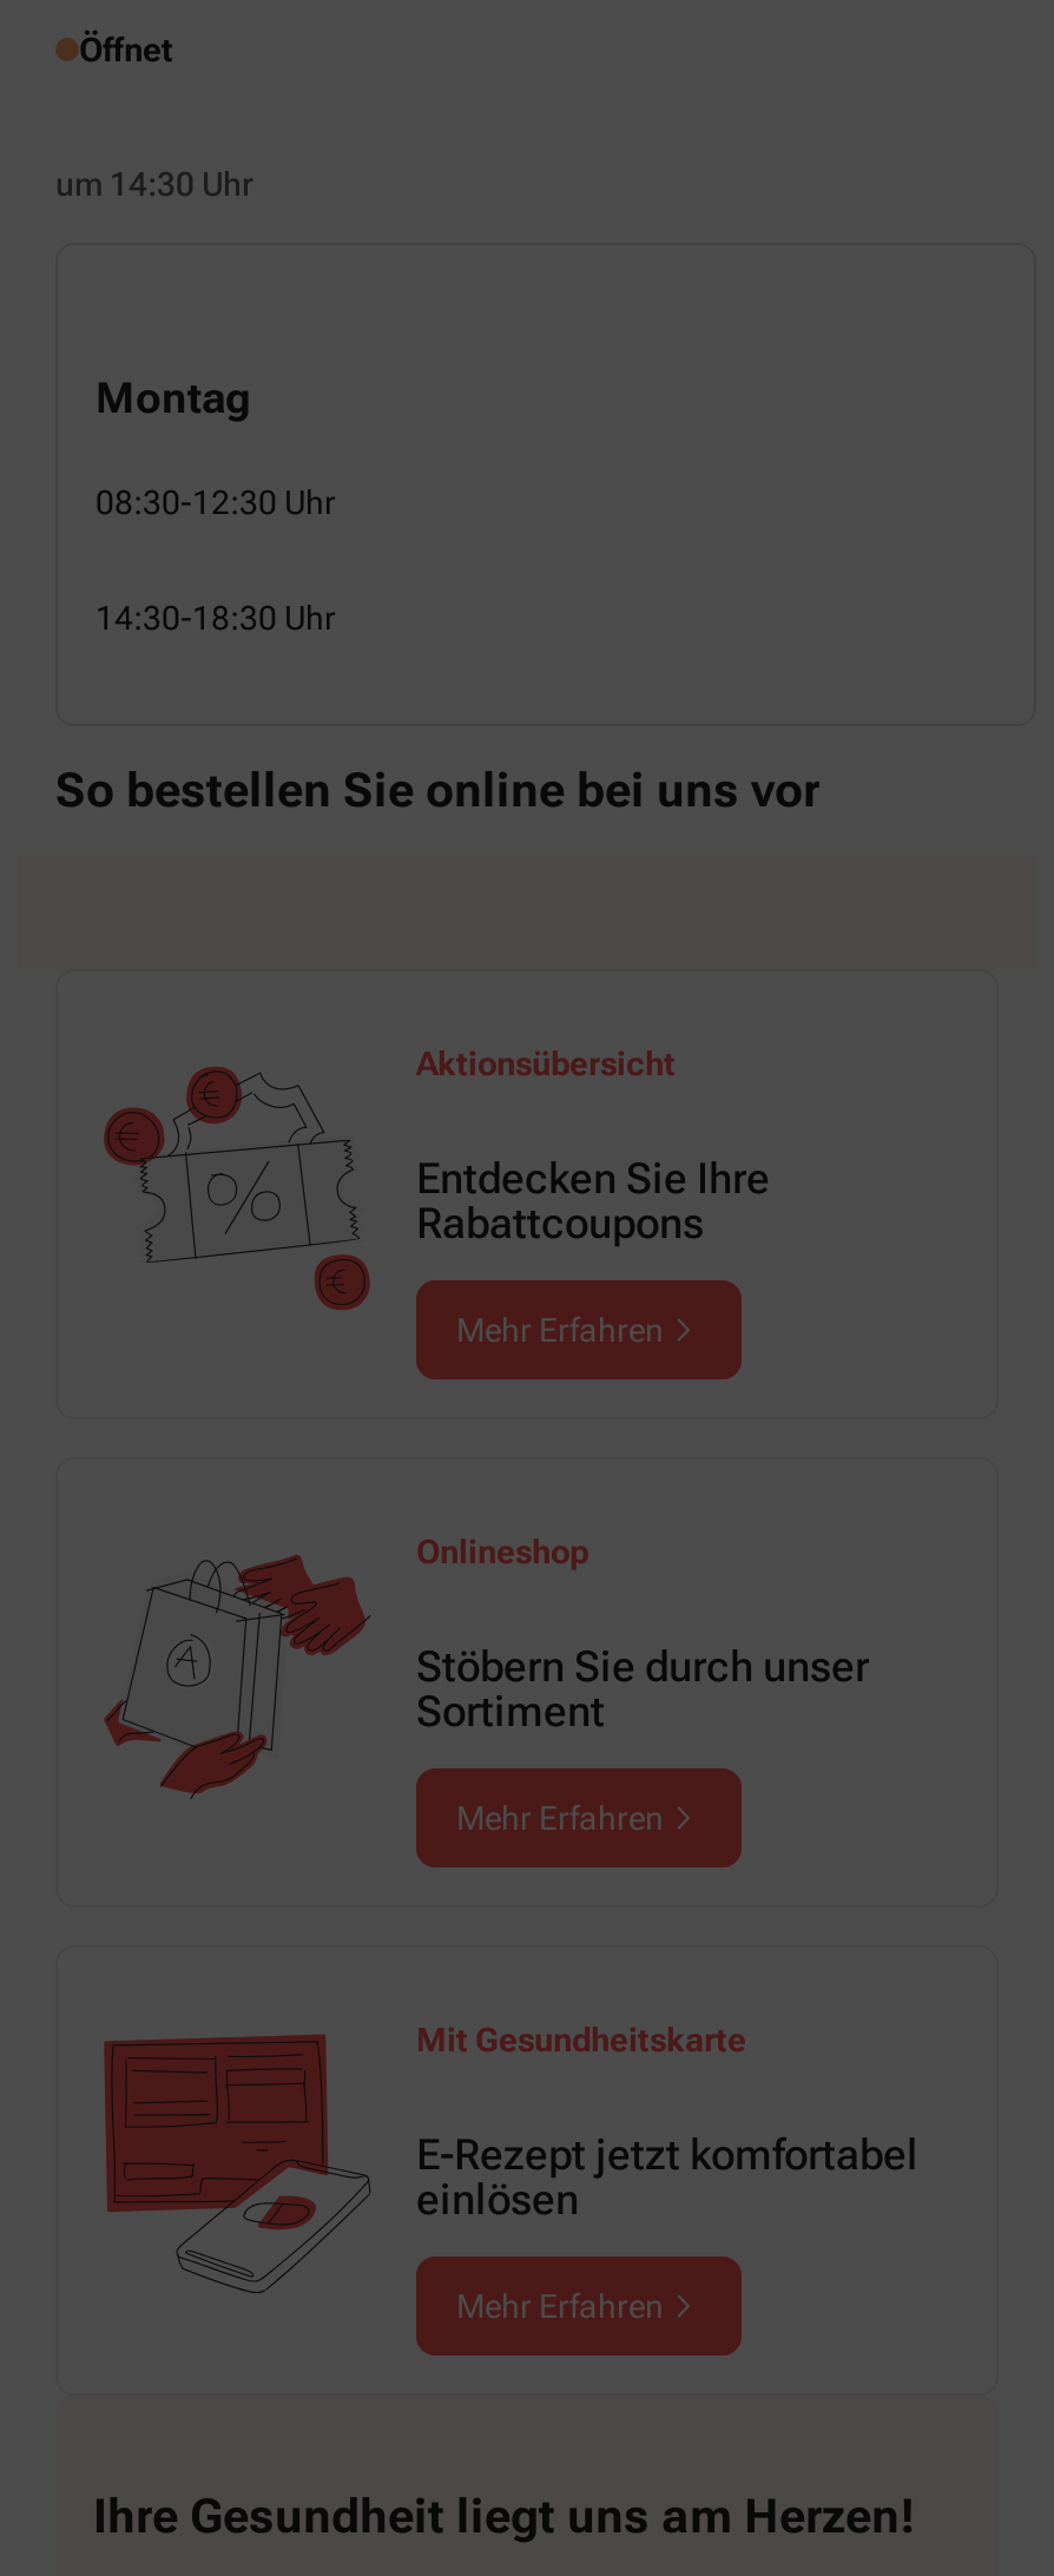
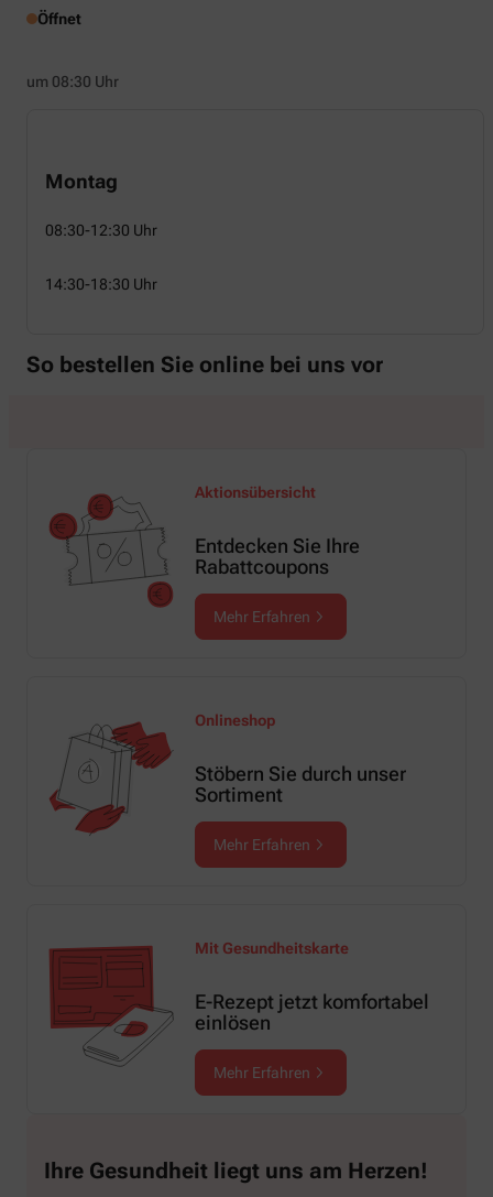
- um 14:30 Uhr
+ um 08:30 Uhr
